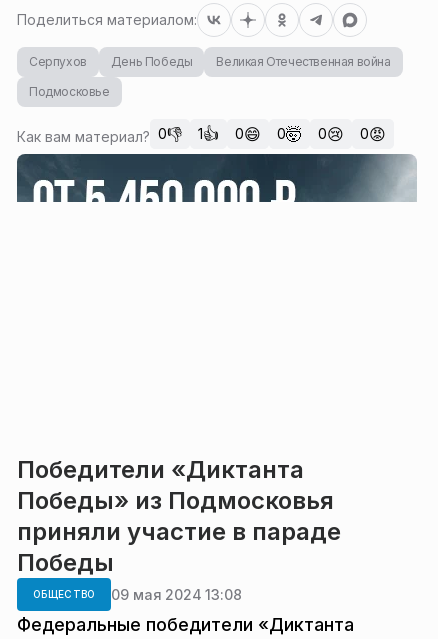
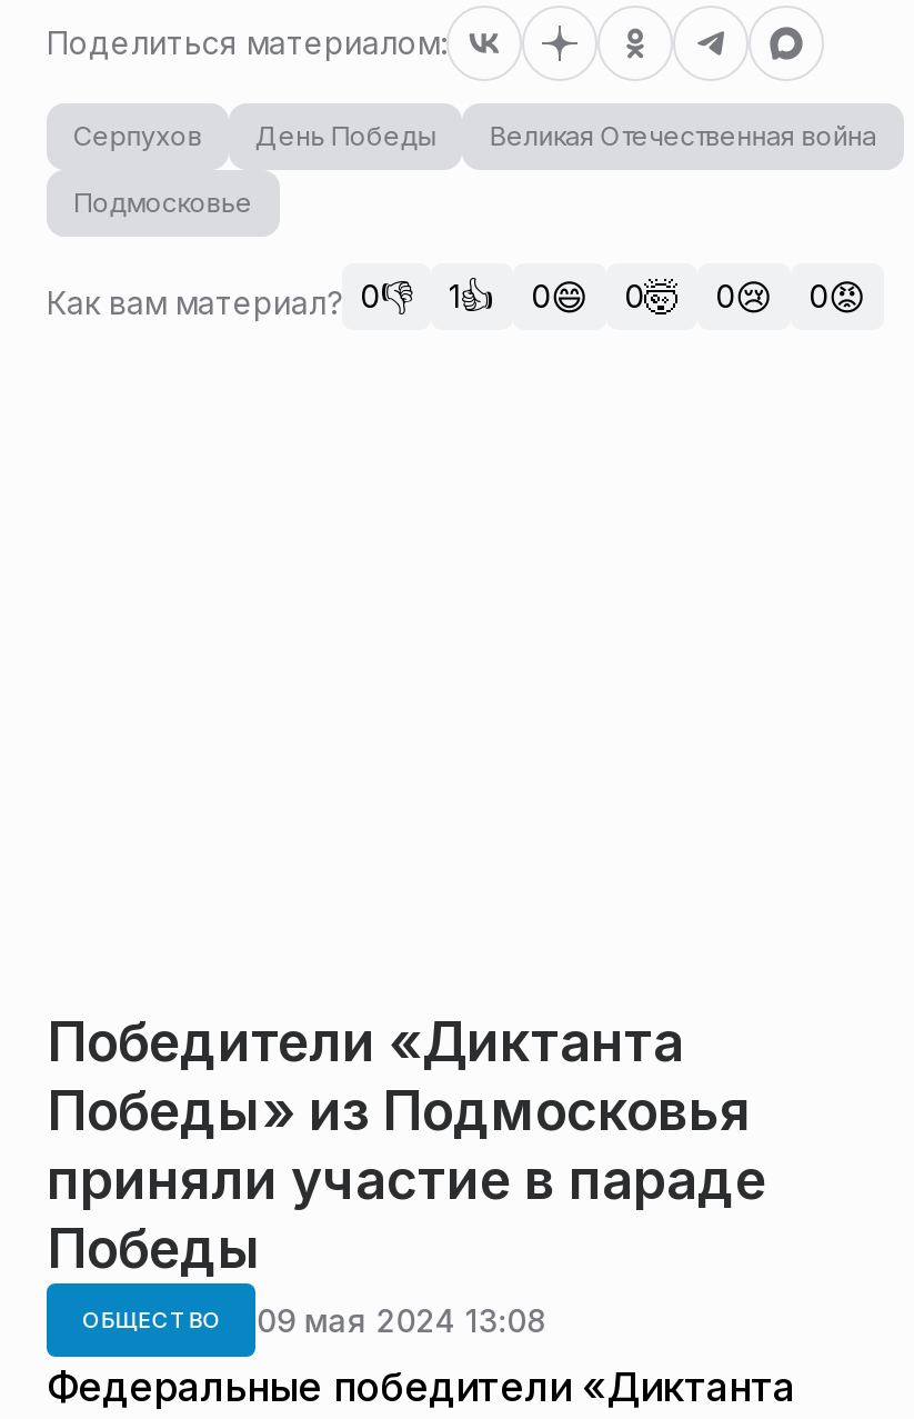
- [image]
